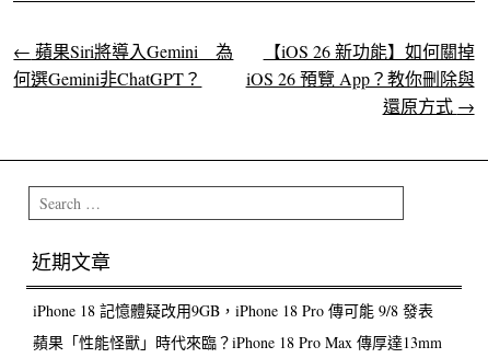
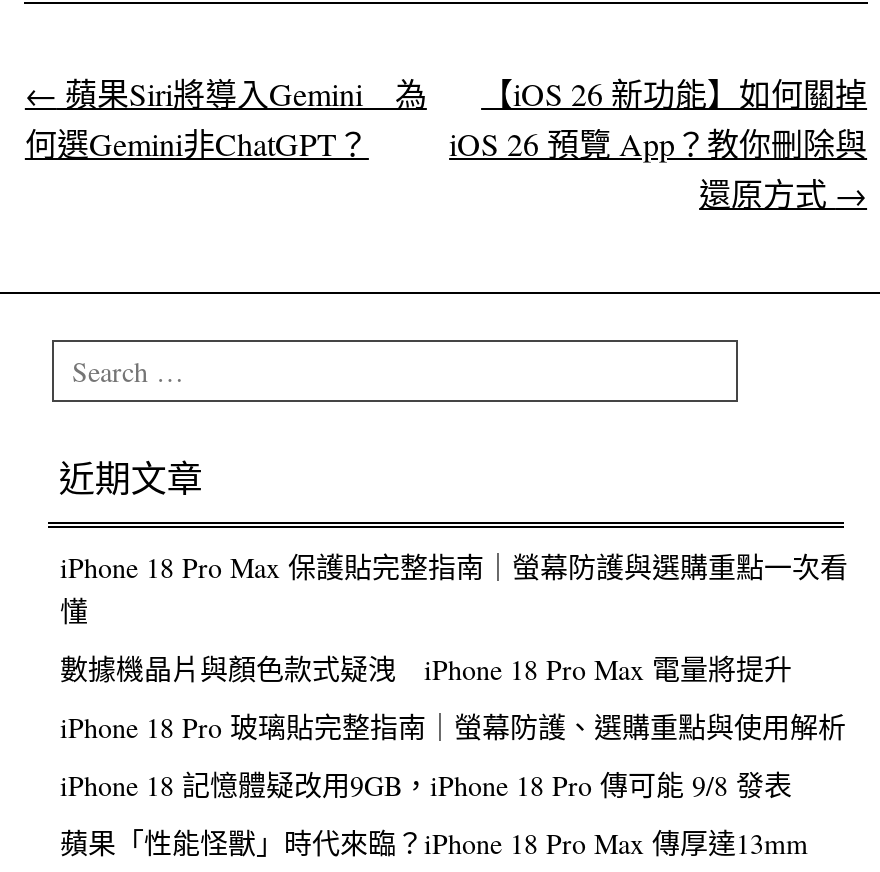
+ iPhone 18 Pro Max 保護貼完整指南｜螢幕防護與選購重點一次看
+ 懂
+ 數據機晶片與顏色款式疑洩 iPhone 18 Pro Max 電量將提升
+ iPhone 18 Pro 玻璃貼完整指南｜螢幕防護、選購重點與使用解析
